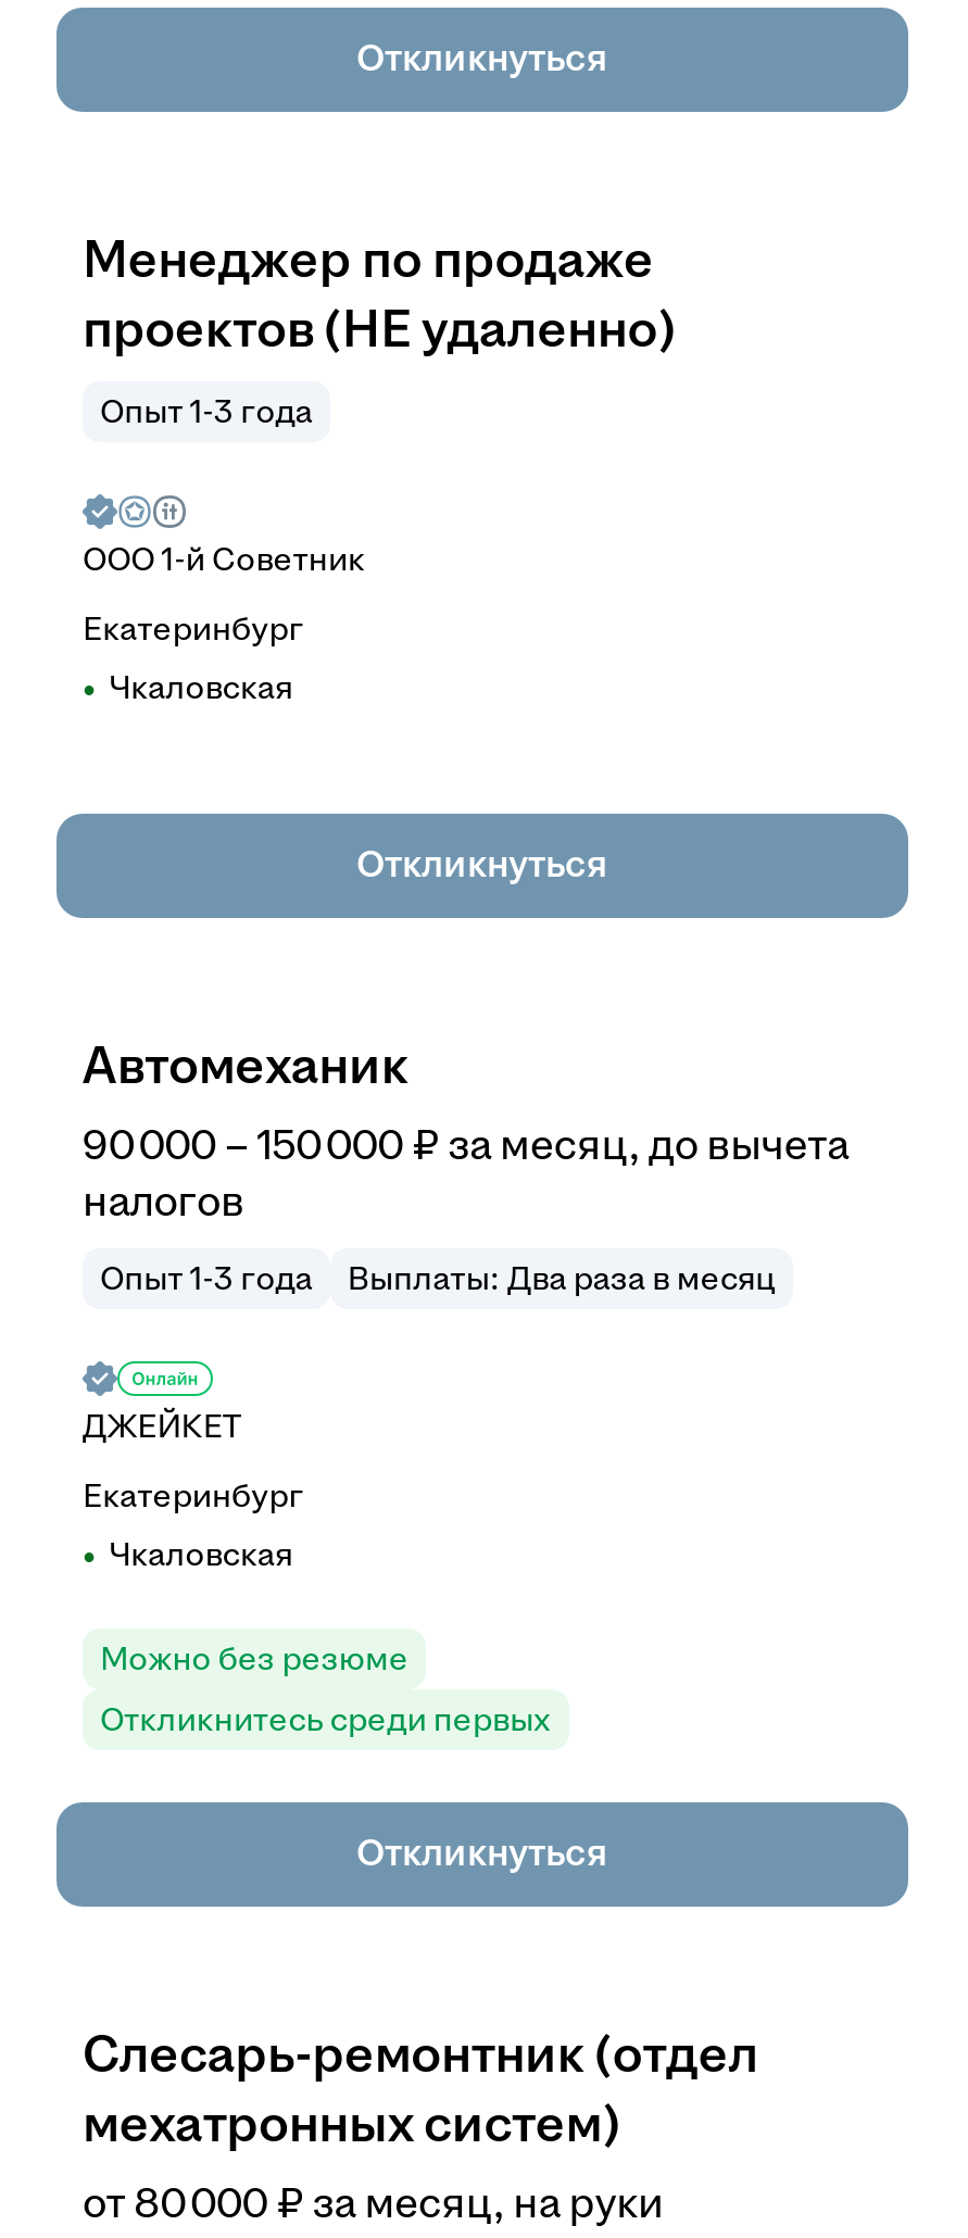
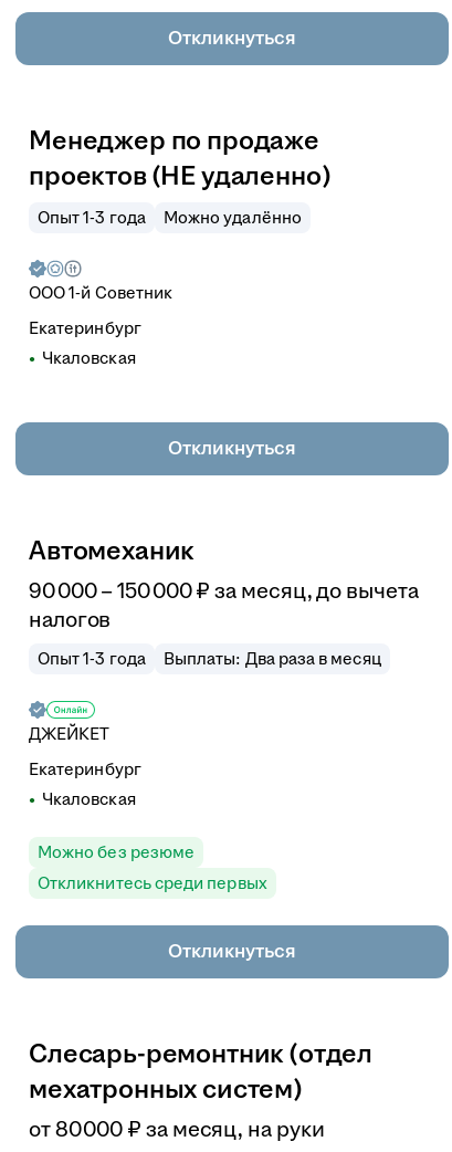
+ Можно удалённо
